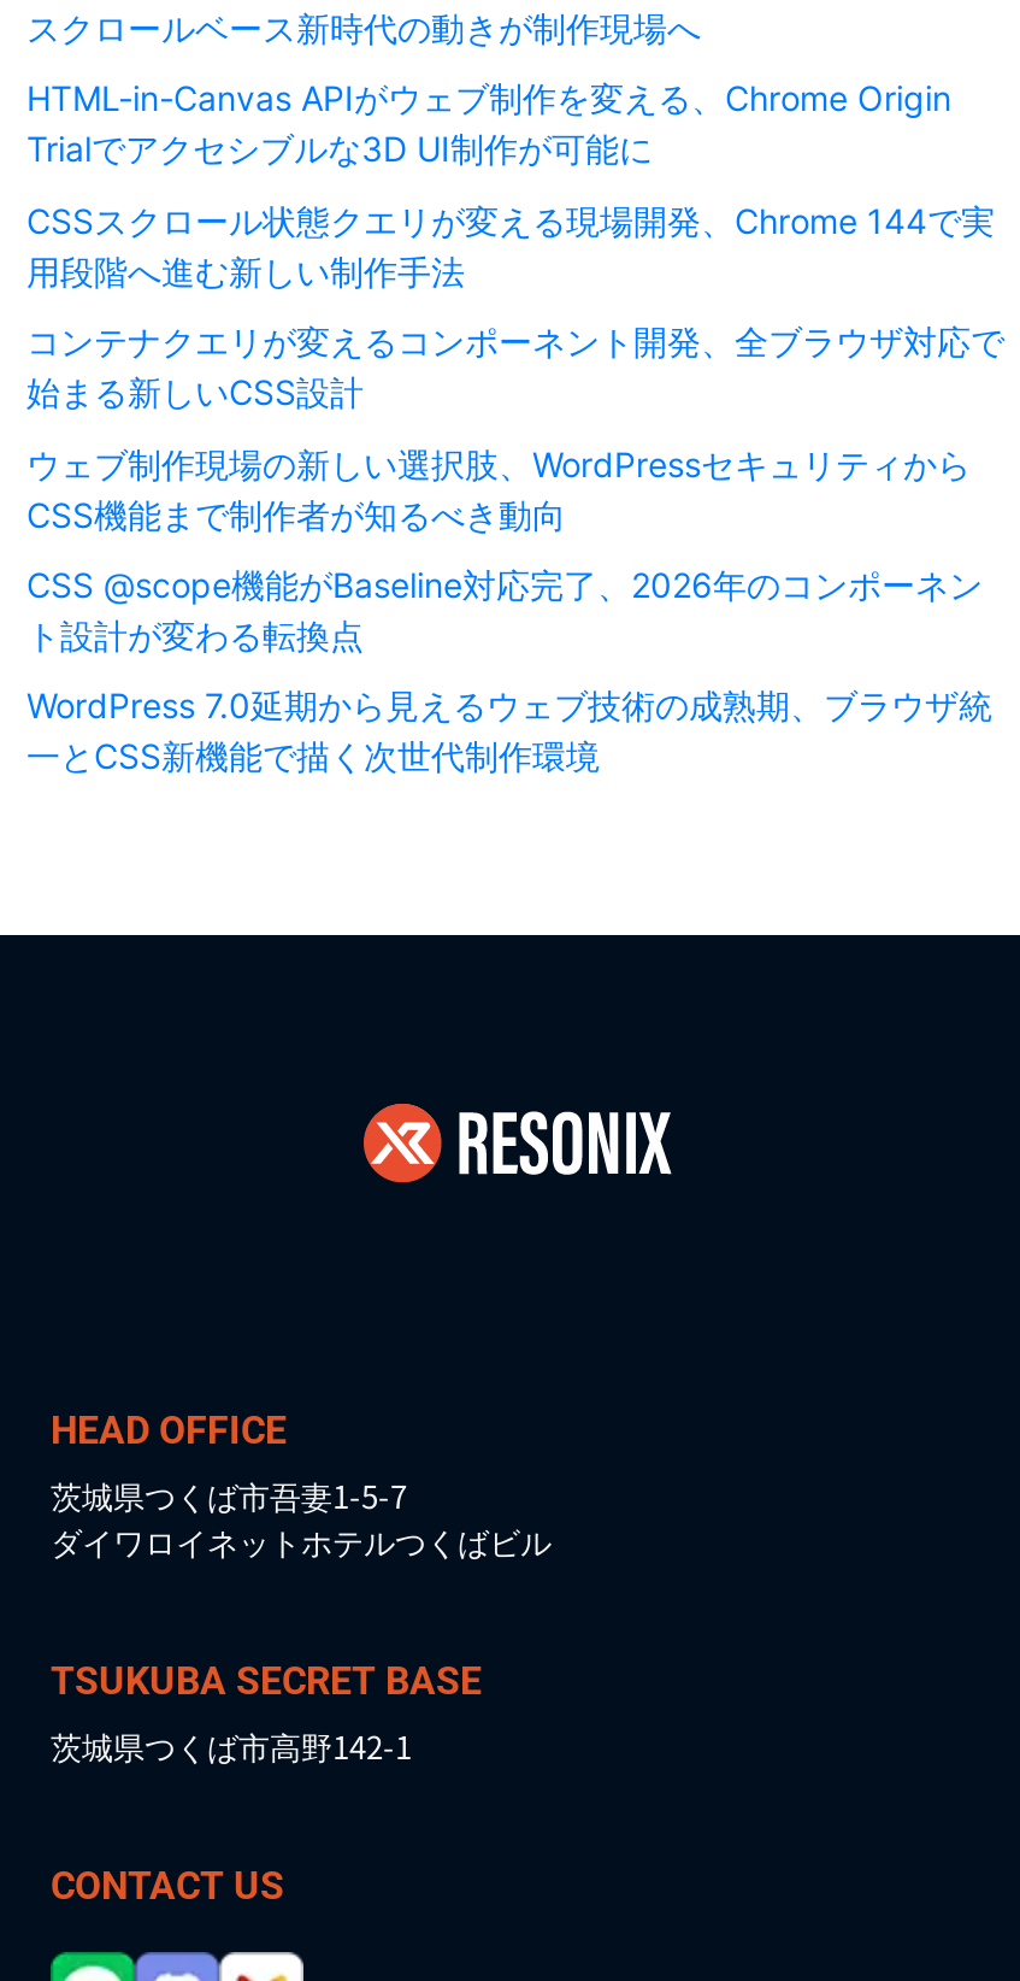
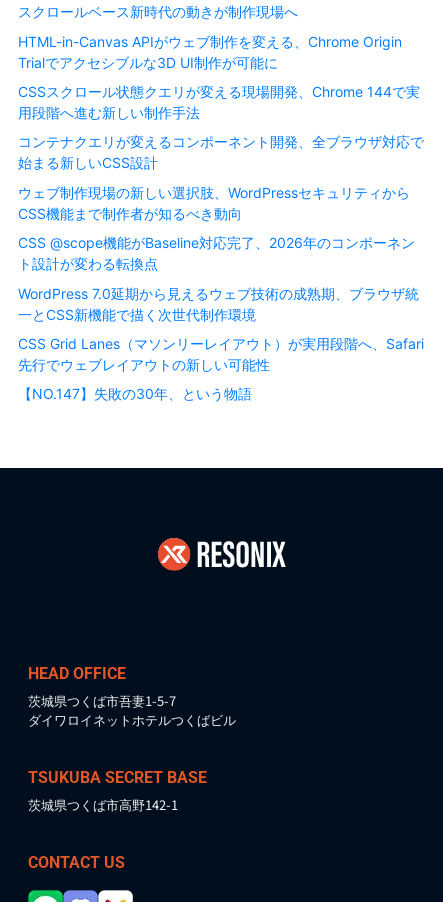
+ CSS Grid Lanes（マソンリーレイアウト）が実用段階へ、Safari
+ 先行でウェブレイアウトの新しい可能性
+ 【NO.147】失敗の30年、という物語
